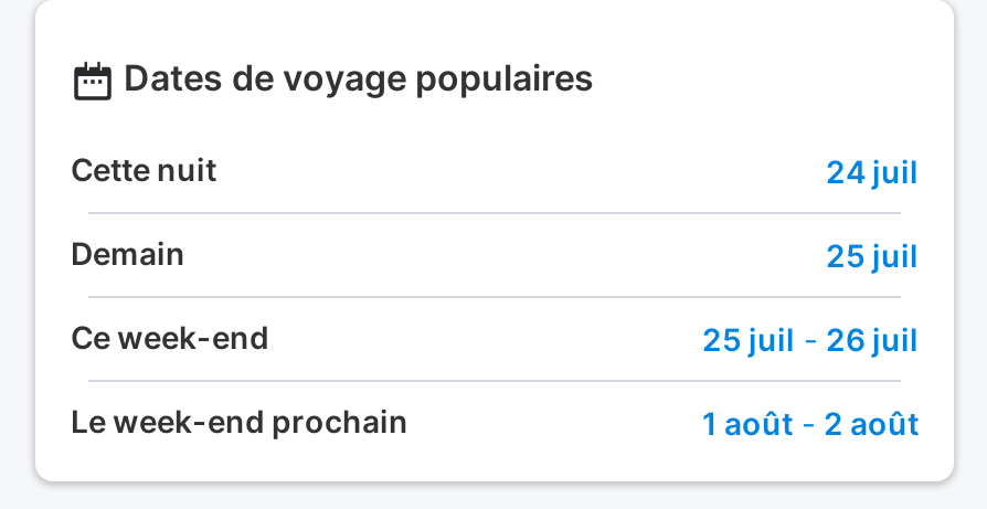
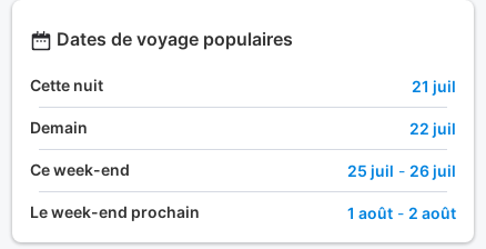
- 24 juil
+ 21 juil

- 25 juil
+ 22 juil
